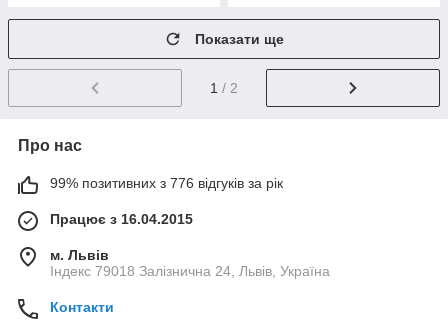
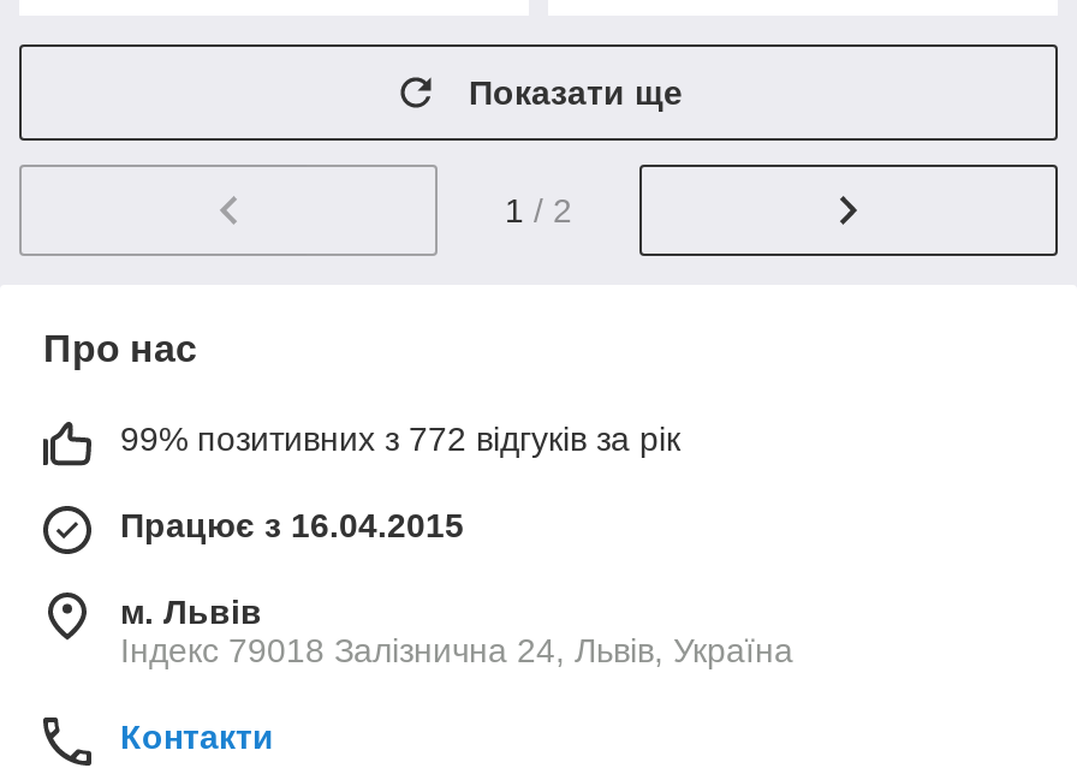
- 99% позитивних з 776 відгуків за рік
+ 99% позитивних з 772 відгуків за рік
